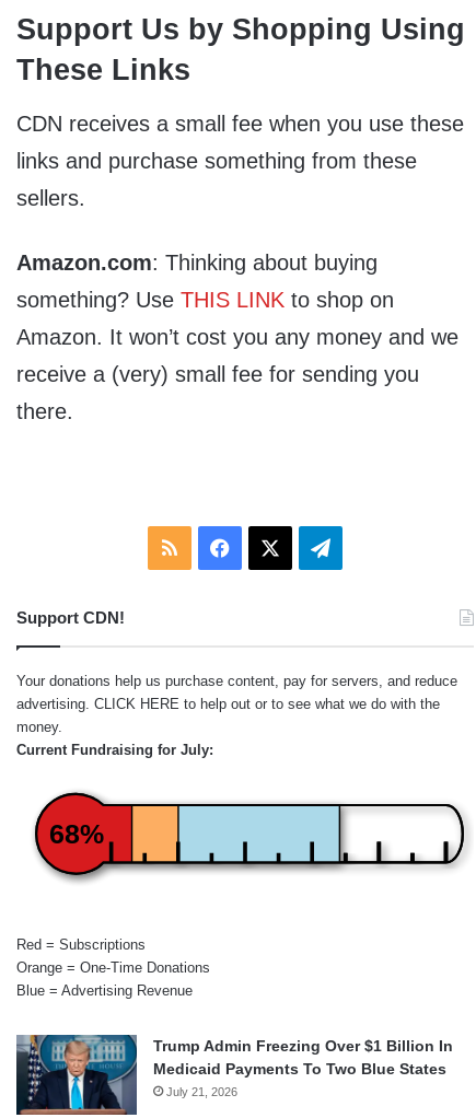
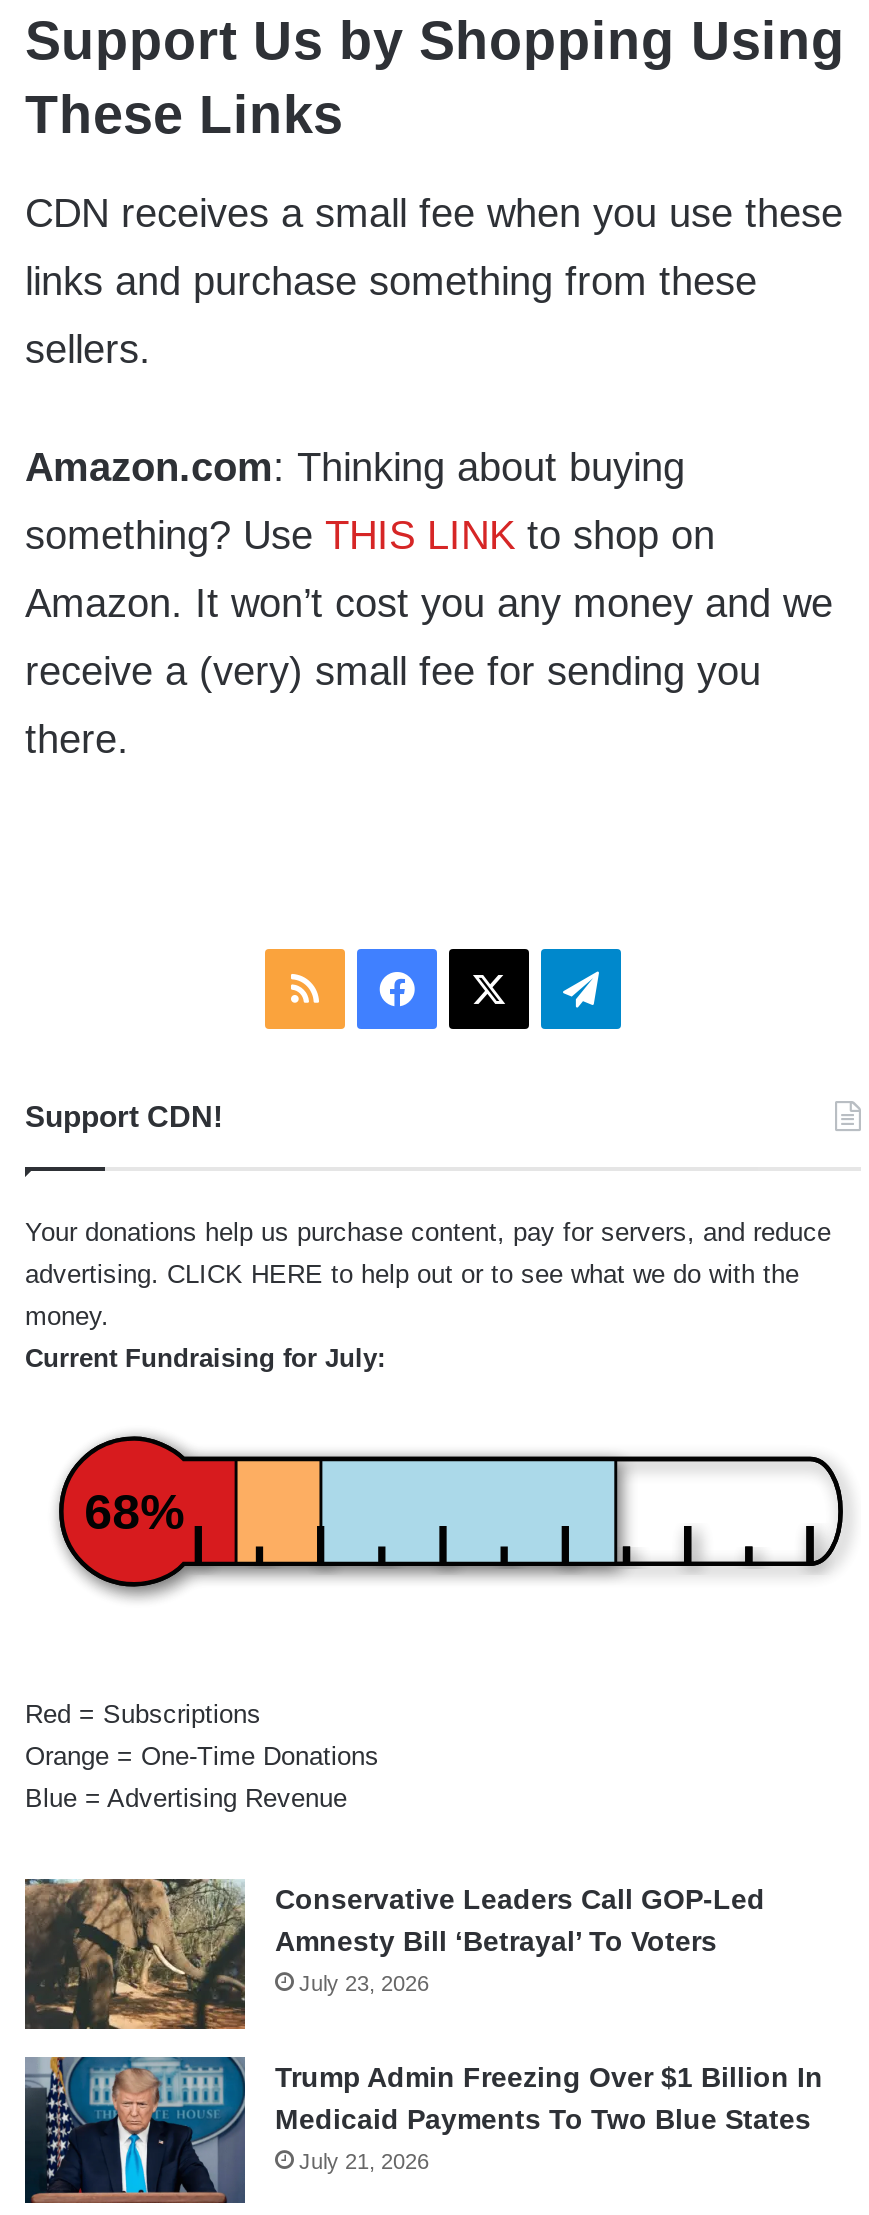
+ [image]
+ Conservative Leaders Call GOP-Led
+ Amnesty Bill ‘Betrayal’ To Voters
+ July 23, 2026
